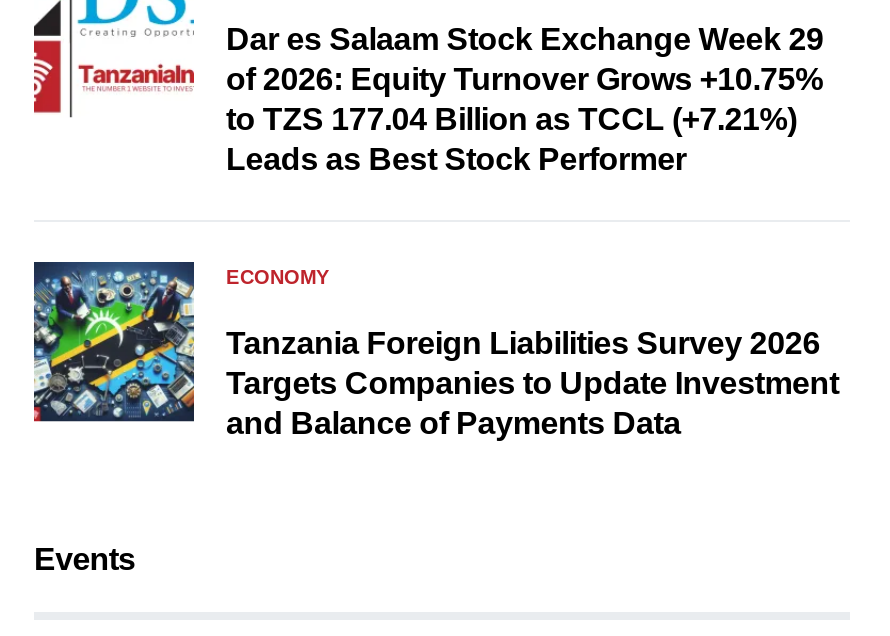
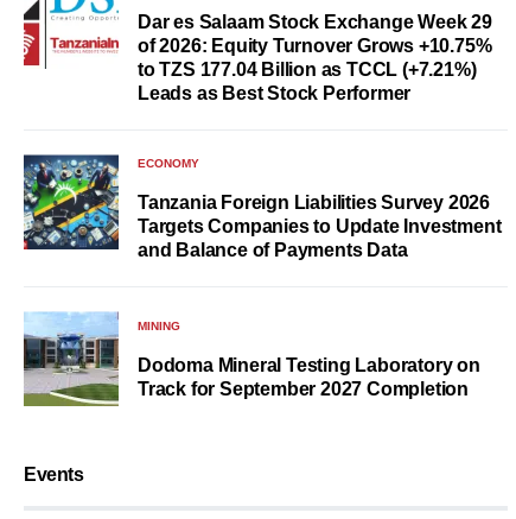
+ [image]
+ MINING
+ Dodoma Mineral Testing Laboratory on
+ Track for September 2027 Completion
